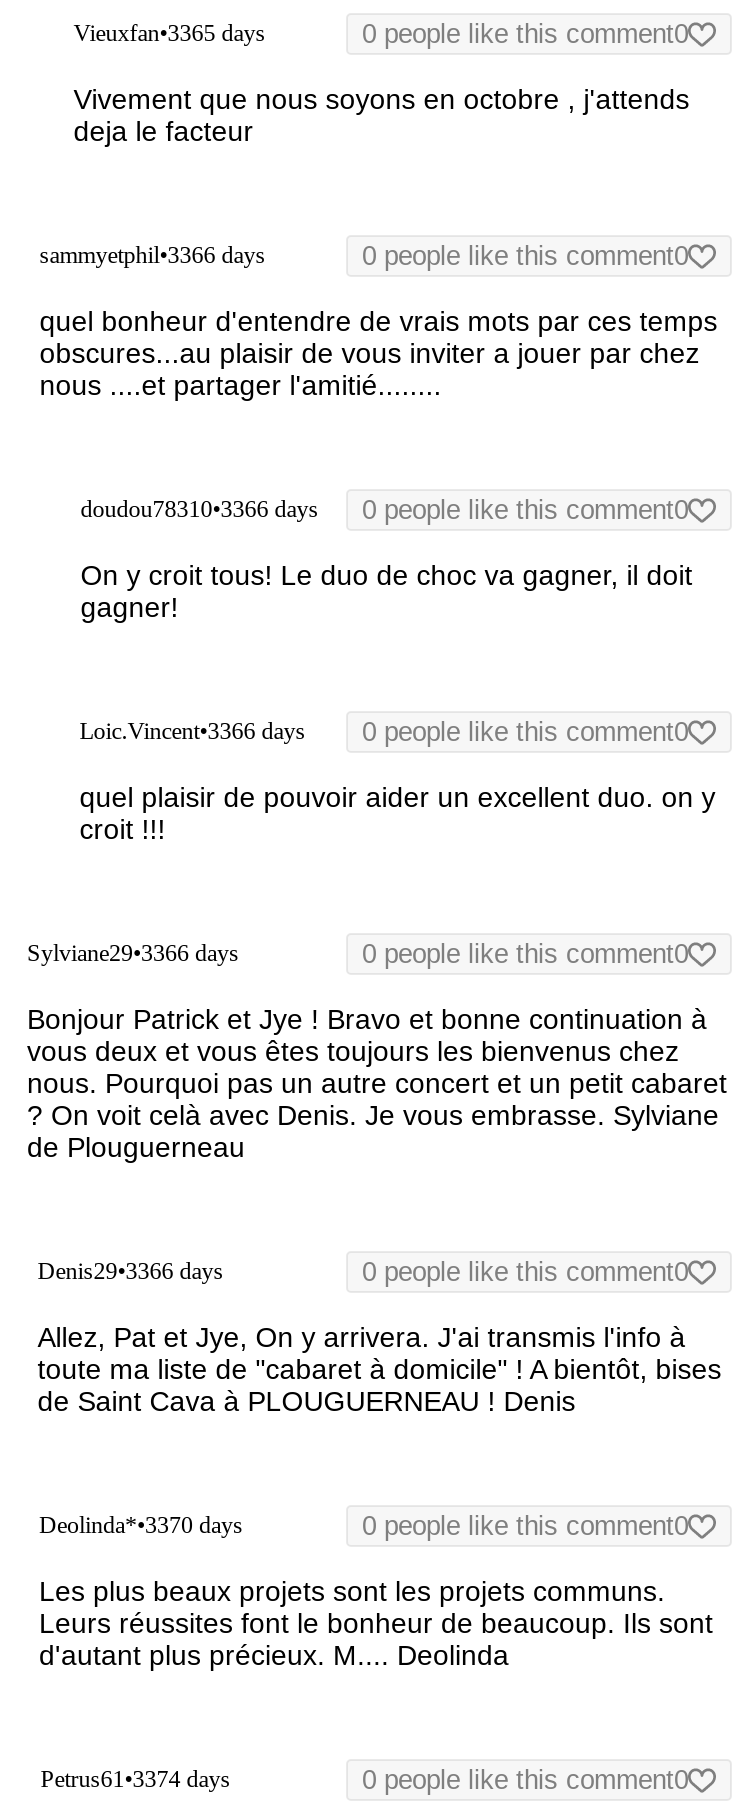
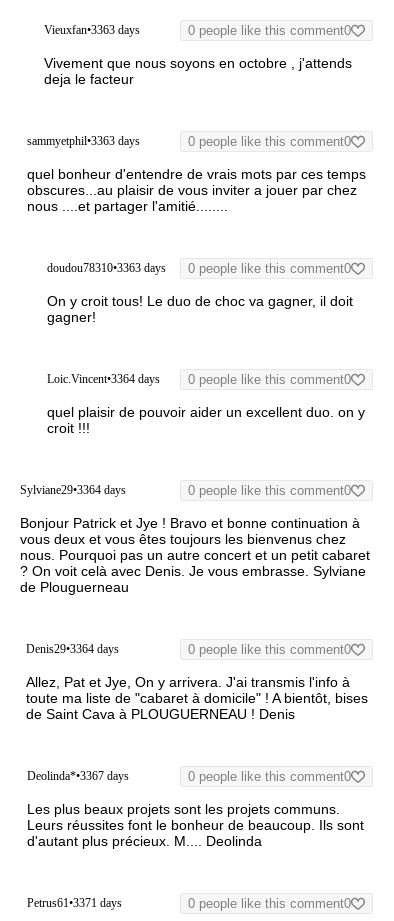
- Vieuxfan•3365 days
+ Vieuxfan•3363 days

- sammyetphil•3366 days
+ sammyetphil•3363 days

- doudou78310•3366 days 0 people like this comment0
+ doudou78310•3363 days 0 people like this comment0

- Loic.Vincent•3366 days
+ Loic.Vincent•3364 days

- Sylviane29•3366 days
+ Sylviane29•3364 days

- Denis29•3366 days
+ Denis29•3364 days

- Deolinda*•3370 days
+ Deolinda*•3367 days

- Petrus61•3374 days
+ Petrus61•3371 days
